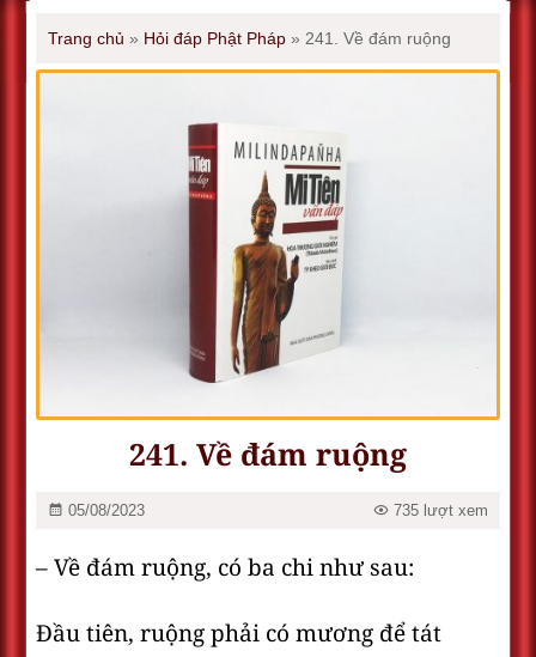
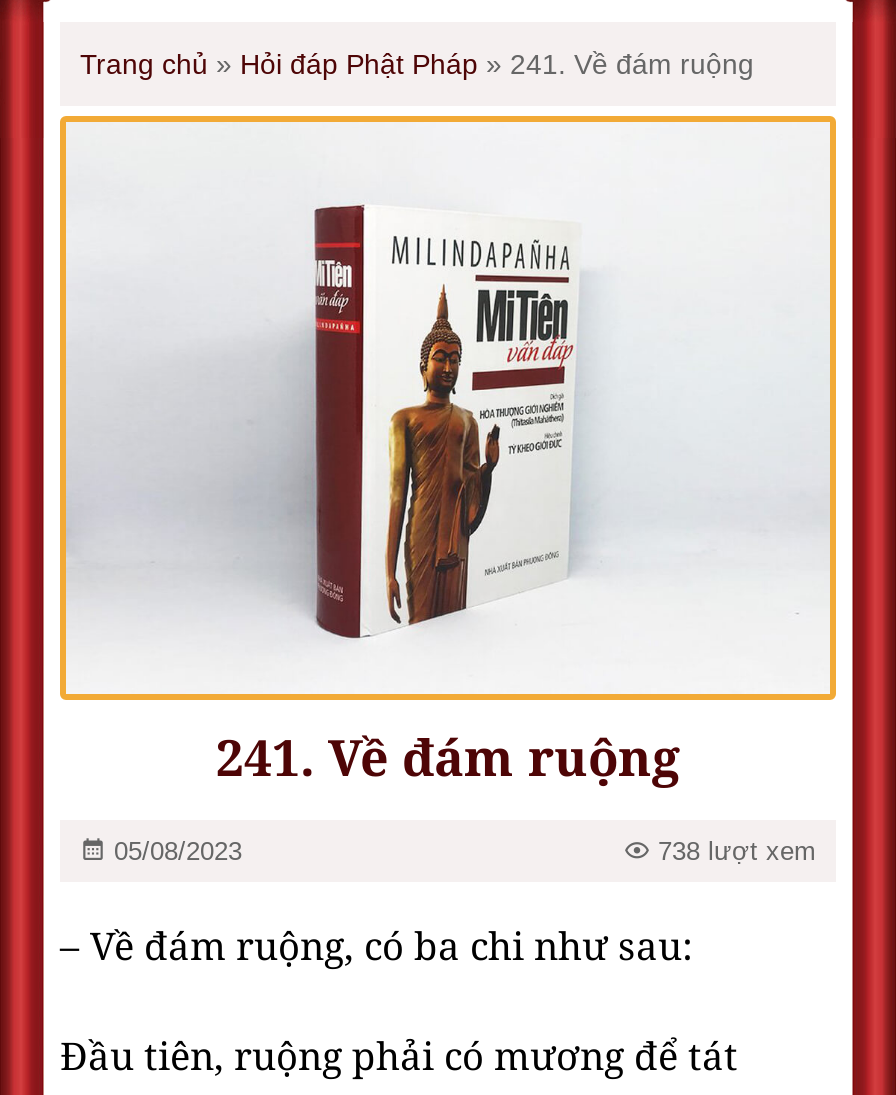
- 735 lượt xem
+ 738 lượt xem
